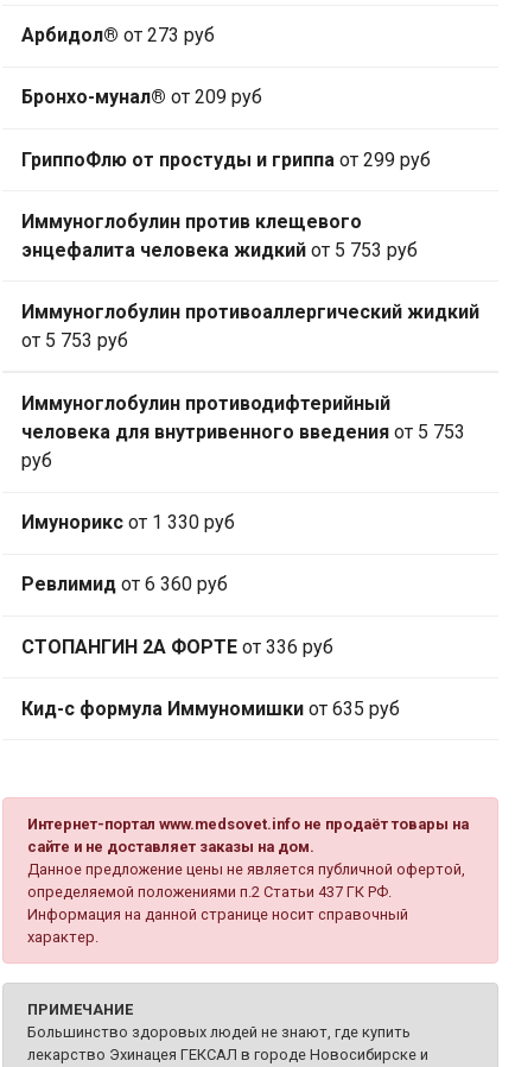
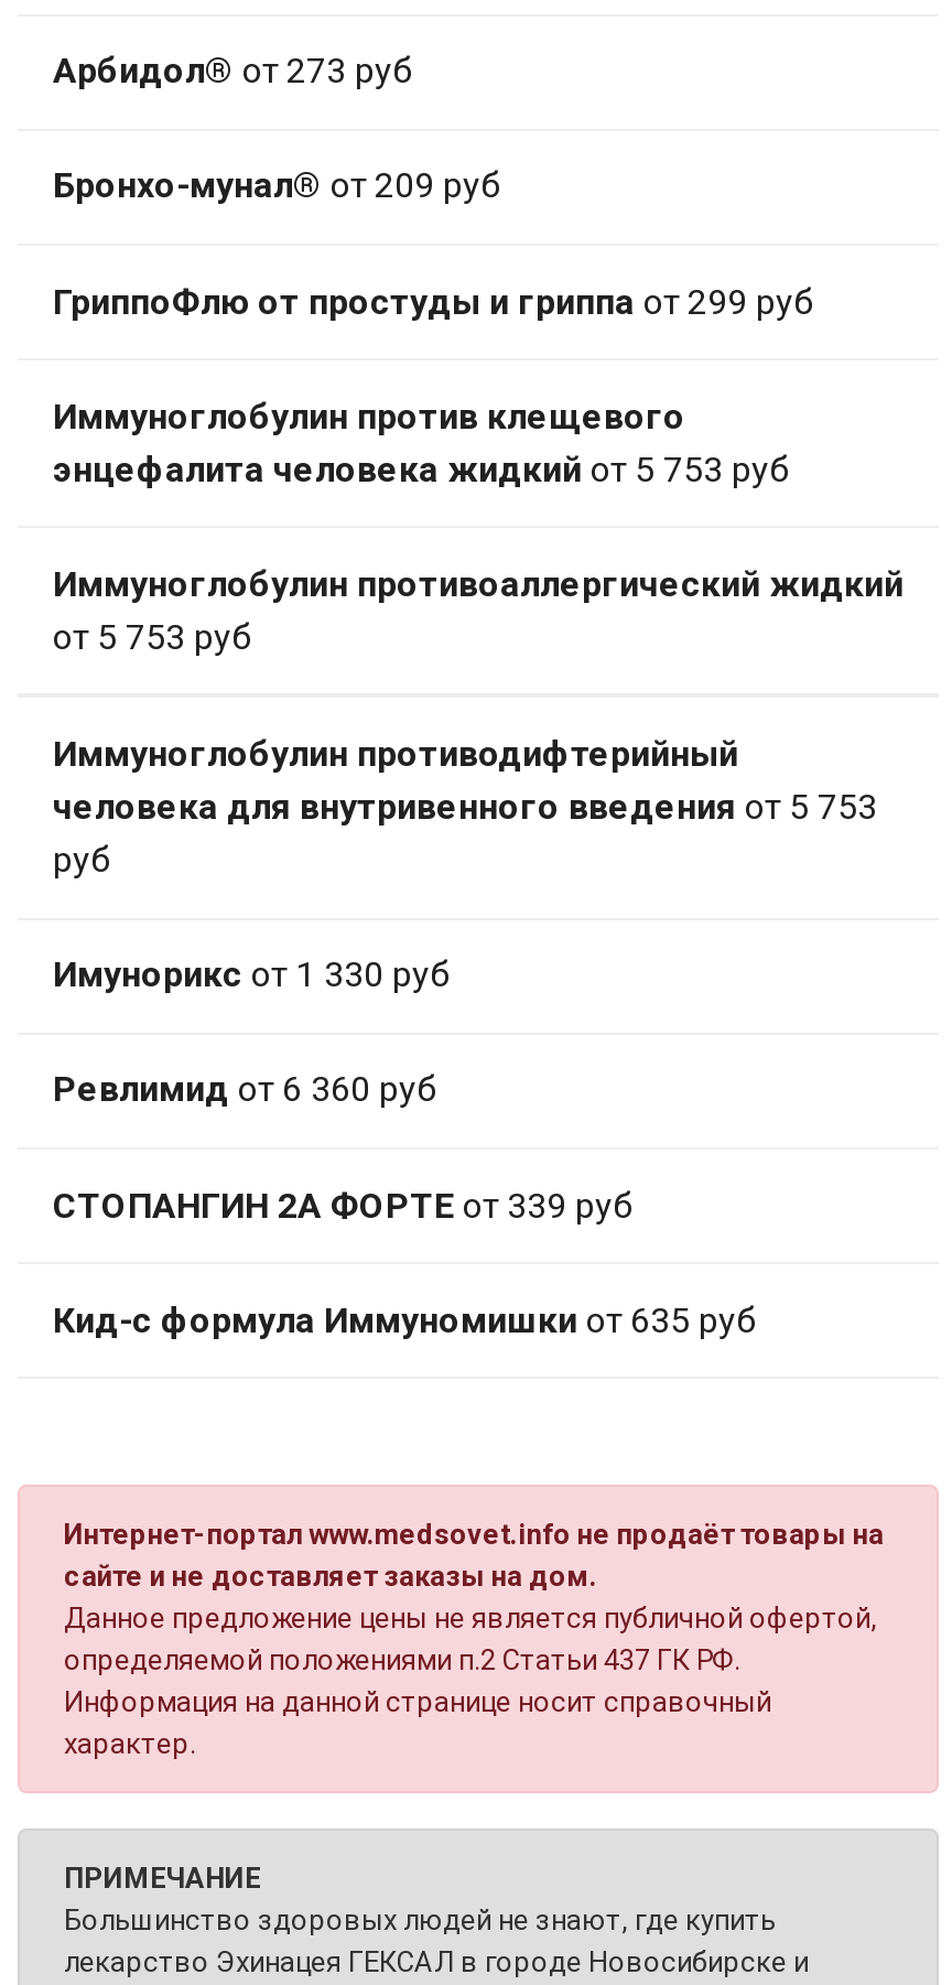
- СТОПАНГИН 2A ФОРТЕ от 336 руб
+ СТОПАНГИН 2A ФОРТЕ от 339 руб
